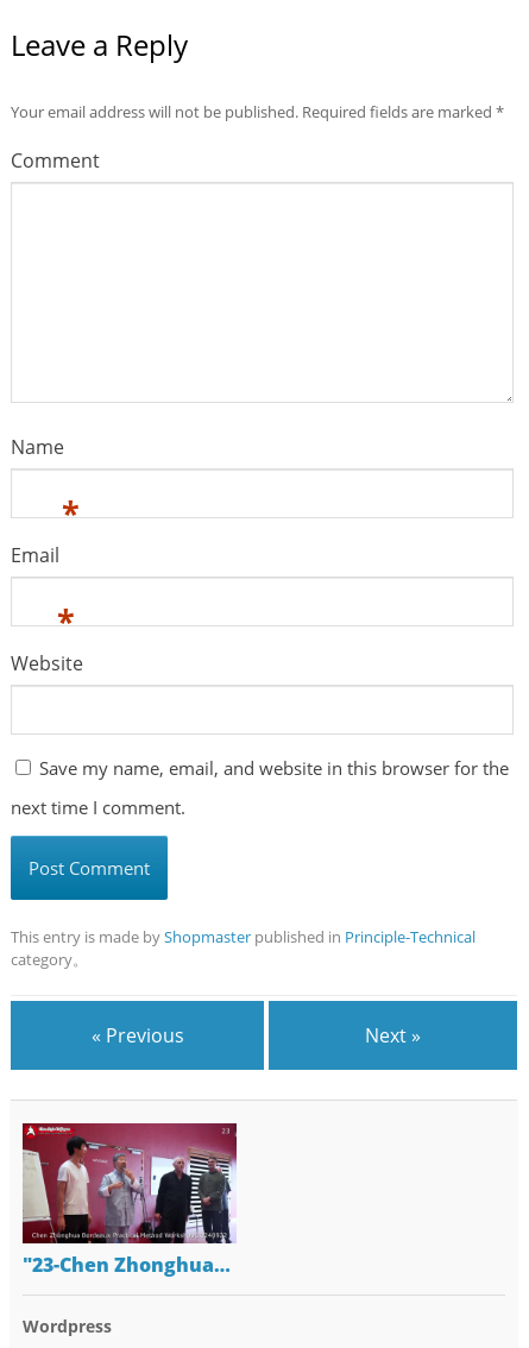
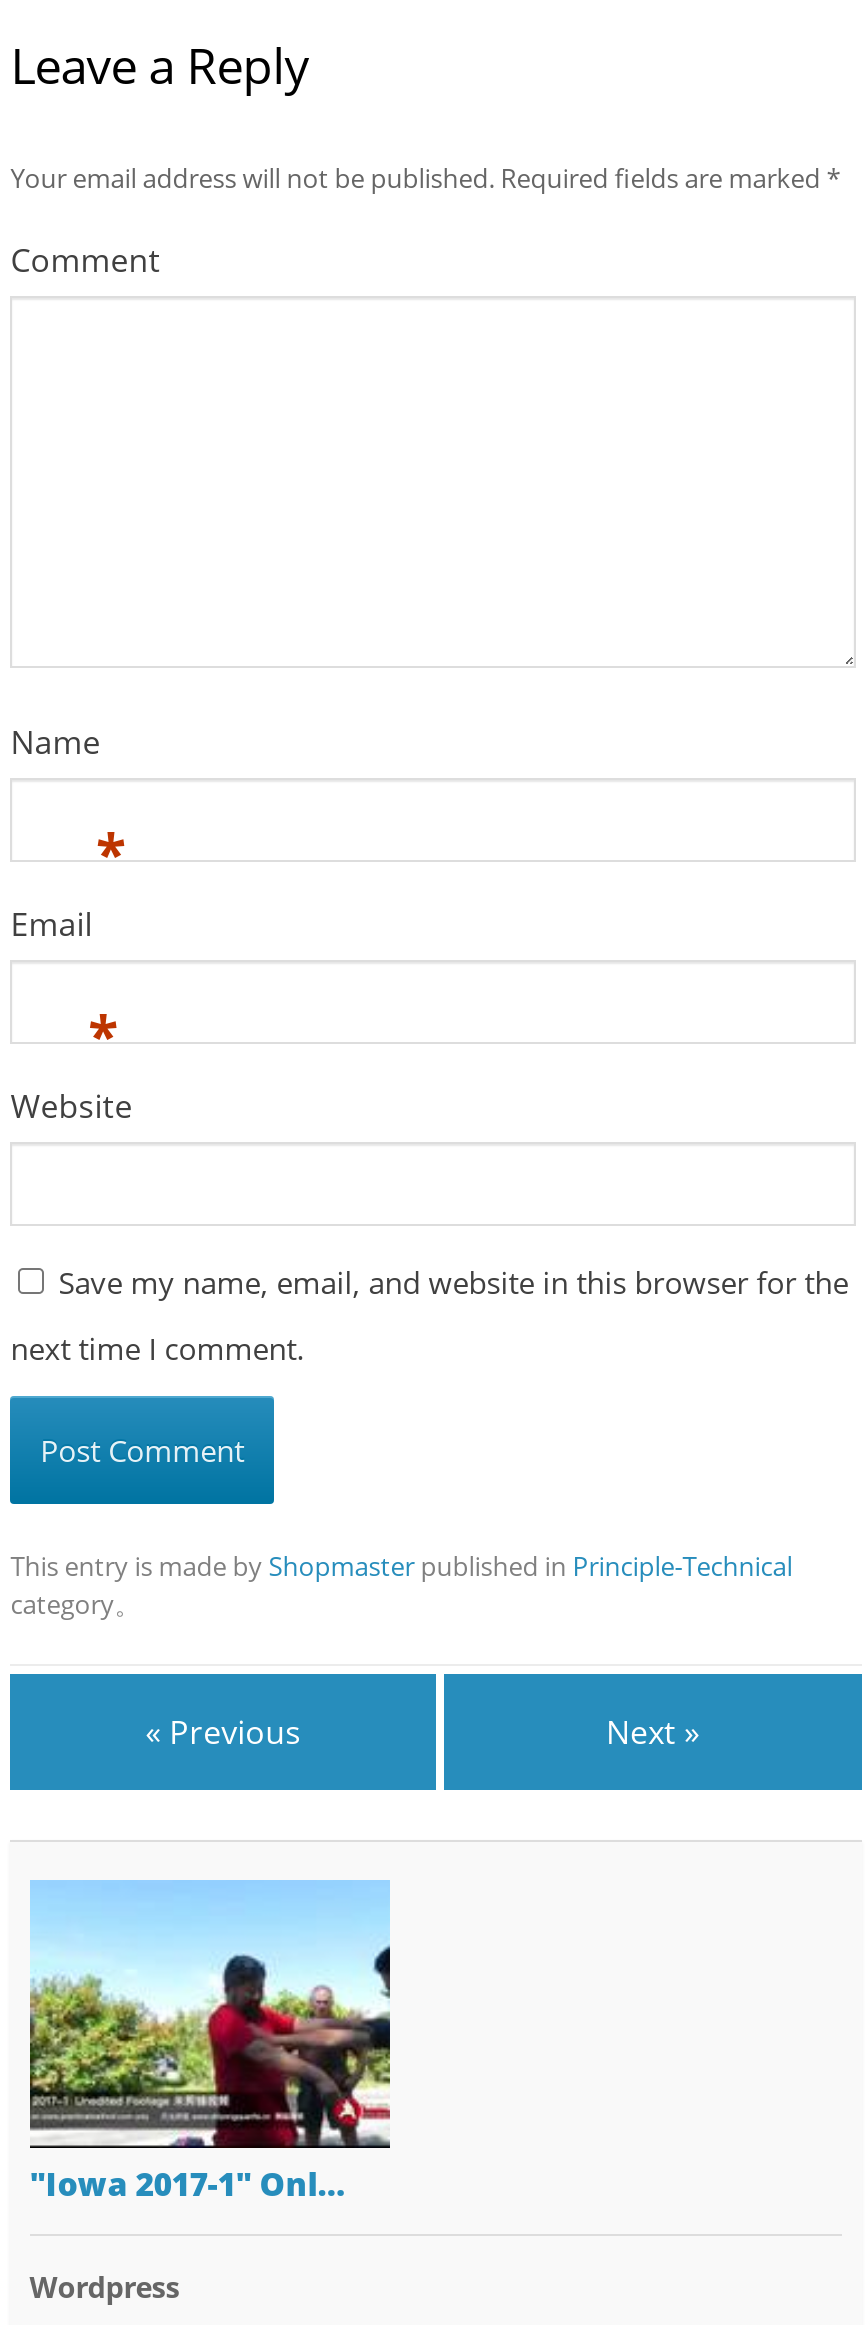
- [image]
+ [image]

- "23-Chen Zhonghua…
+ "Iowa 2017-1" Onl…
